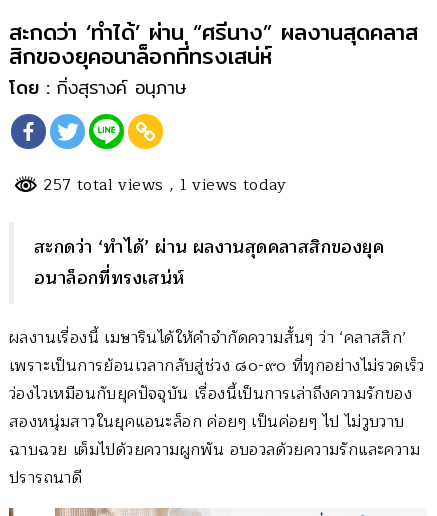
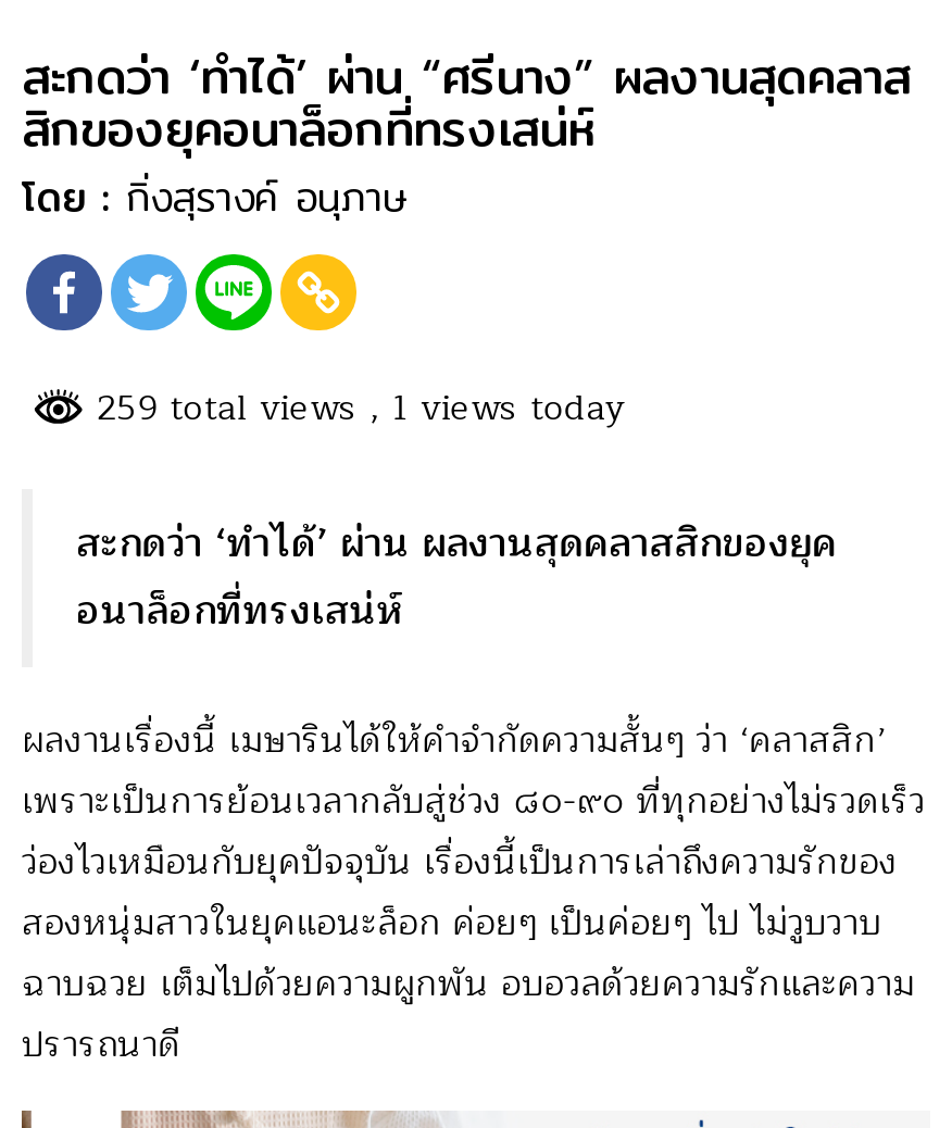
- 257 total views, 1 views today
+ 259 total views, 1 views today
